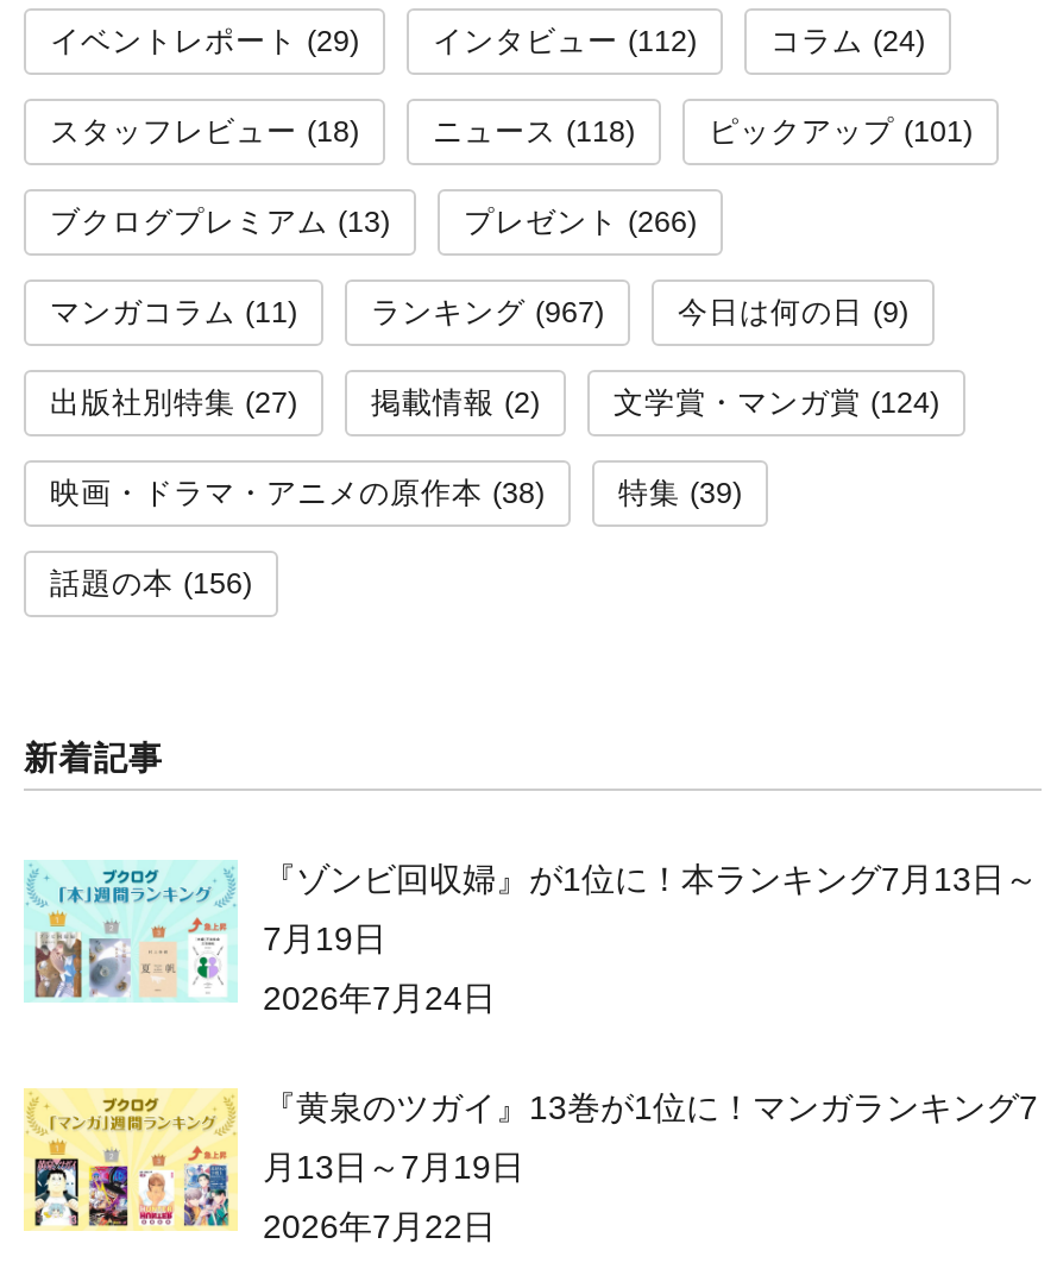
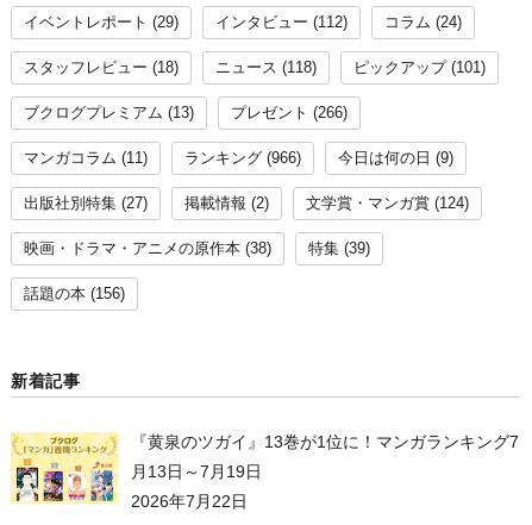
- ランキング(967)
+ ランキング(966)

- [image]
- 『ゾンビ回収婦』が1位に！本ランキング7月13日～
- 7月19日
- 2026年7月24日
